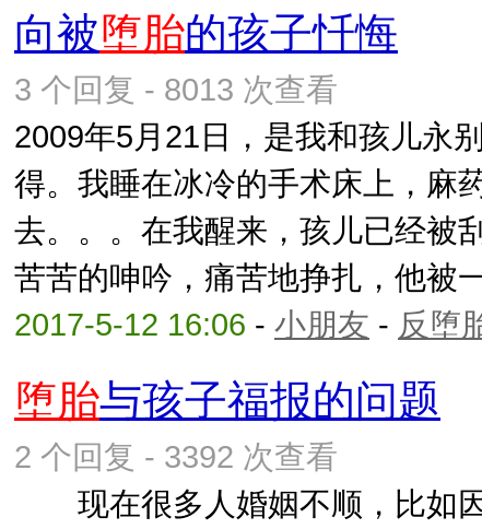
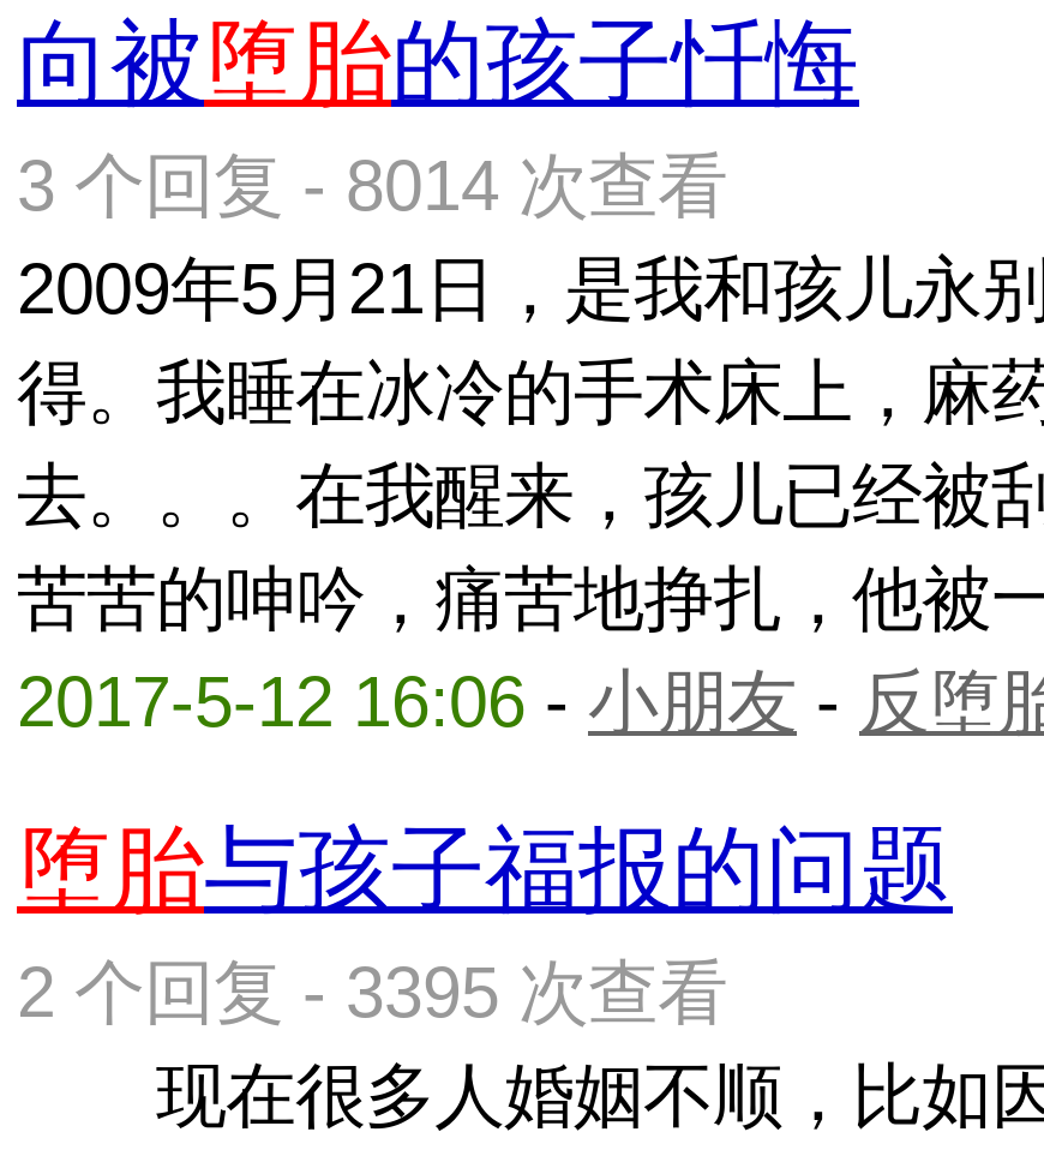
- 3 个回复 - 8013 次查看
+ 3 个回复 - 8014 次查看

- 2 个回复 - 3392 次查看
+ 2 个回复 - 3395 次查看
